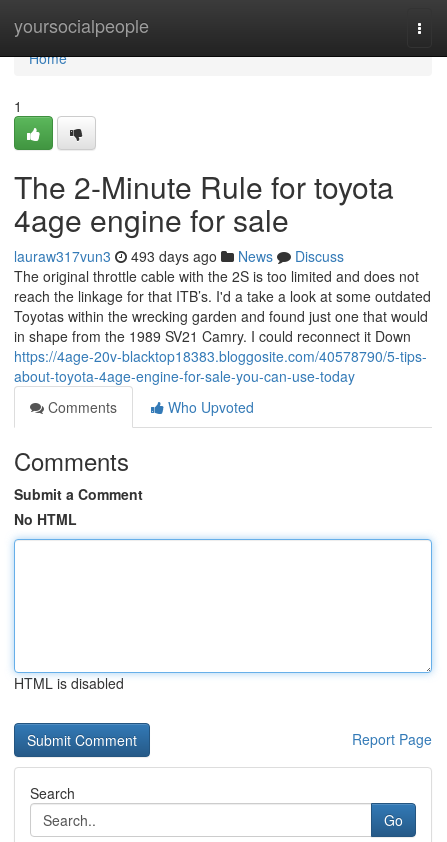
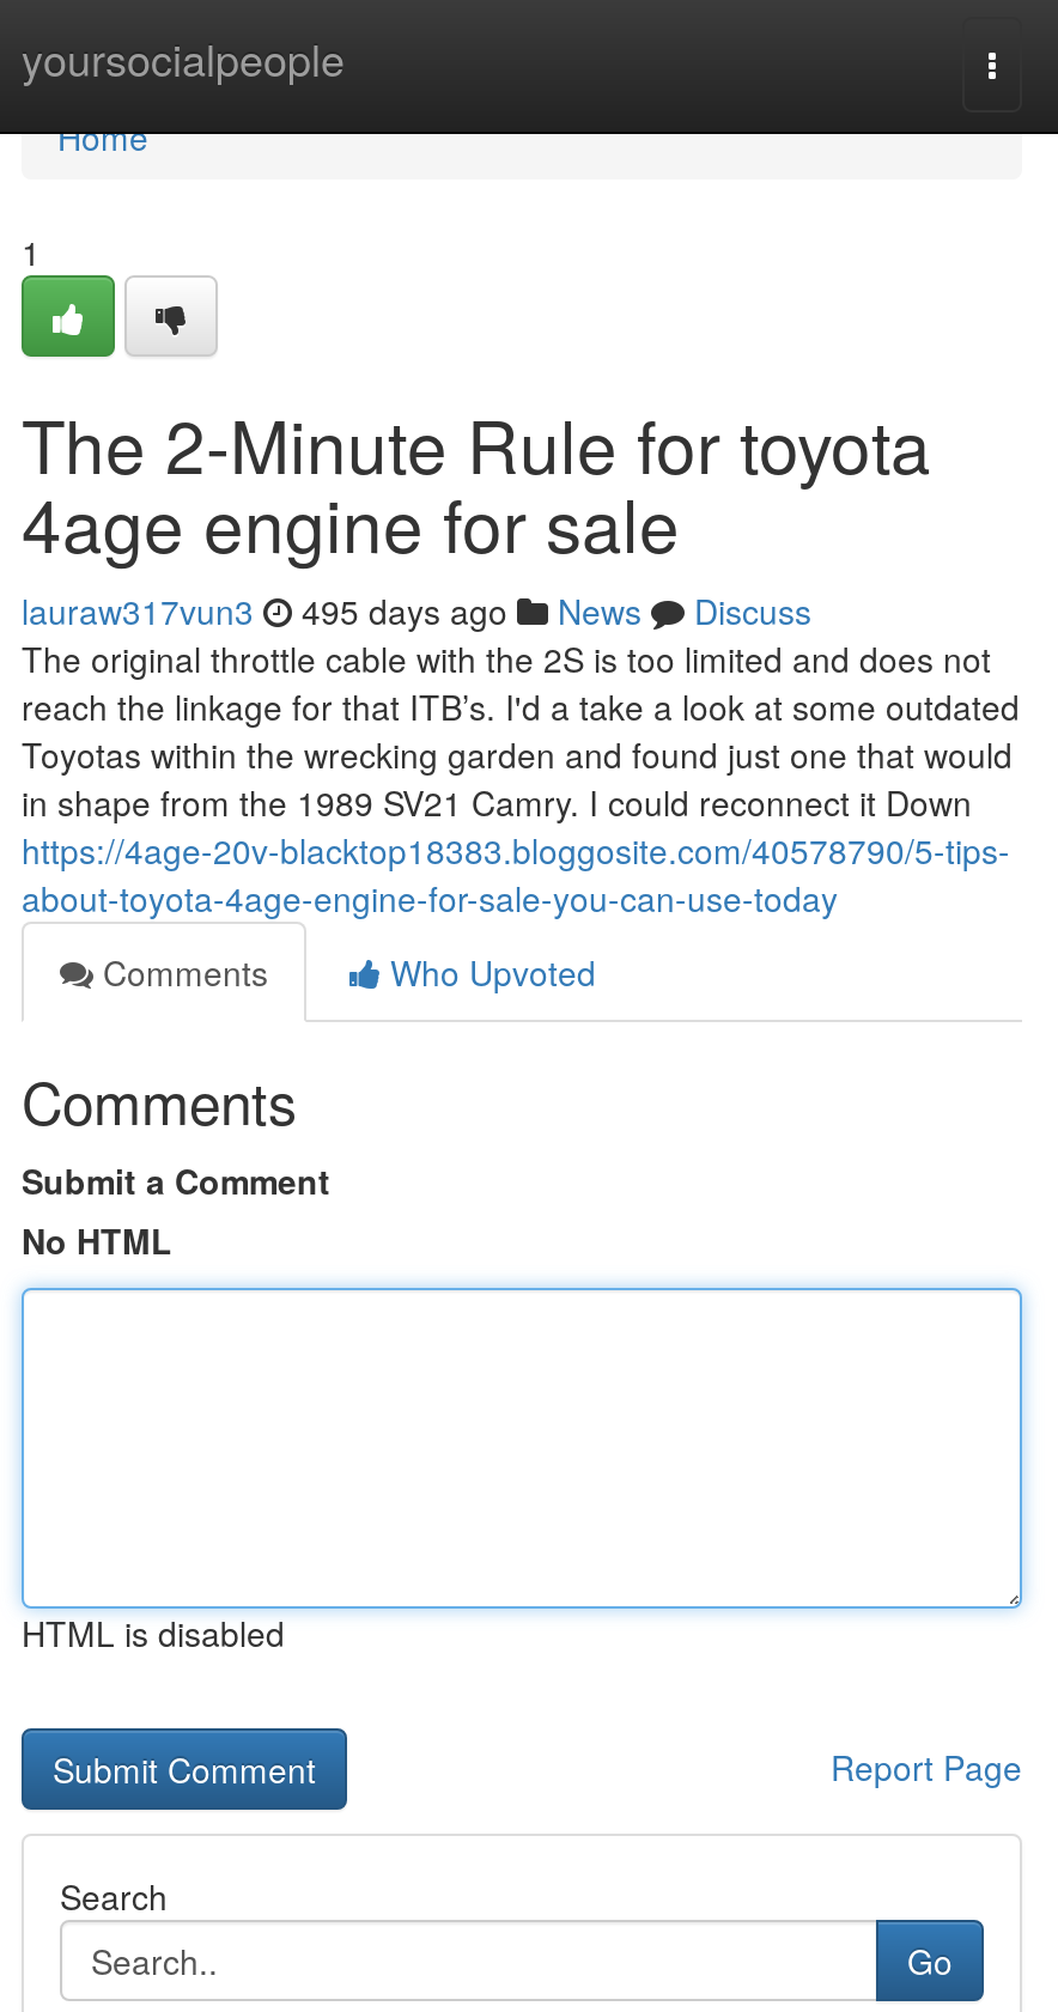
- lauraw317vun3 493 days ago News Discuss
+ lauraw317vun3 495 days ago News Discuss
